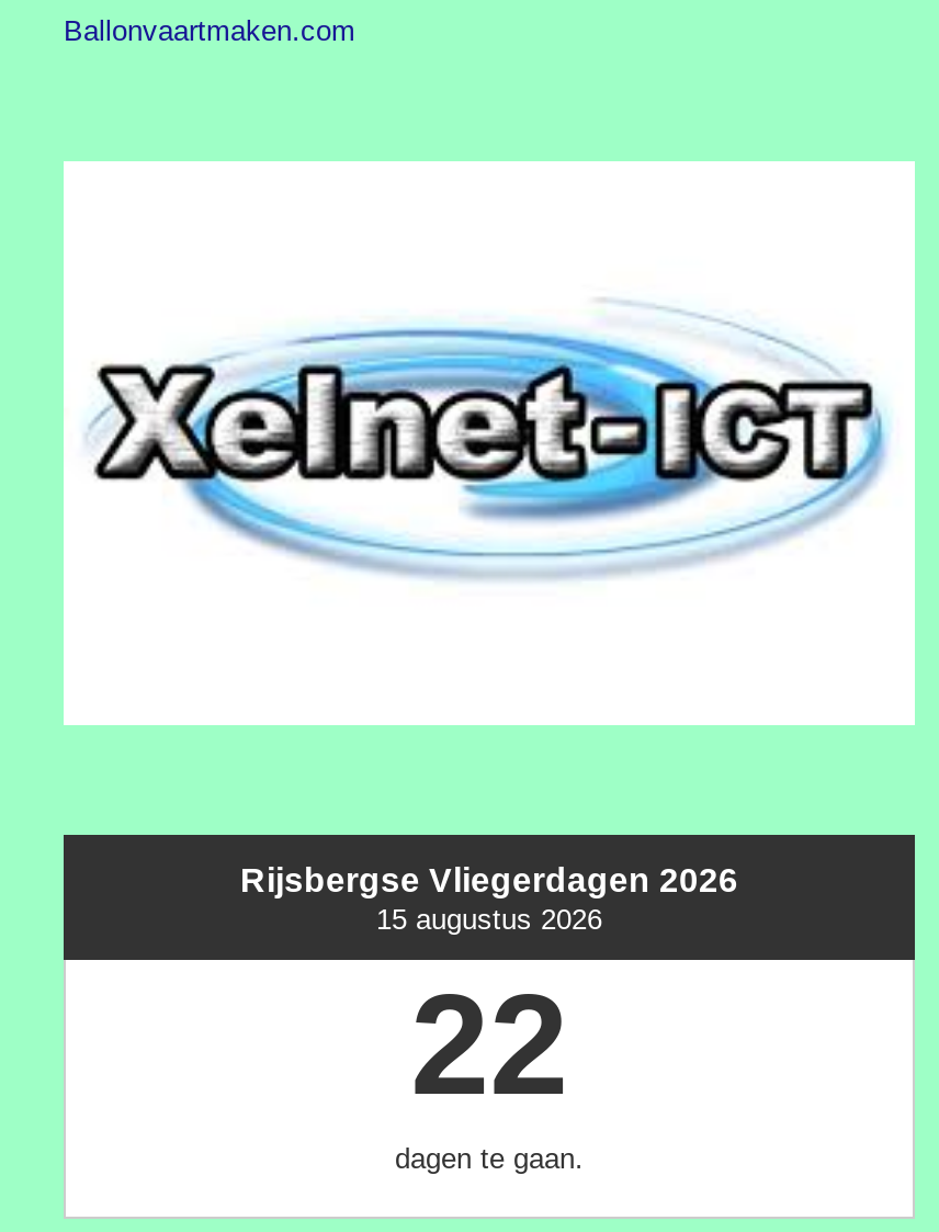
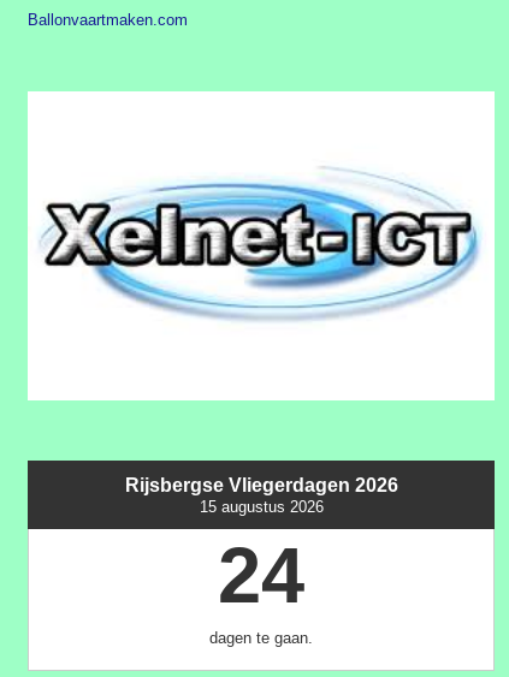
- 22
+ 24
